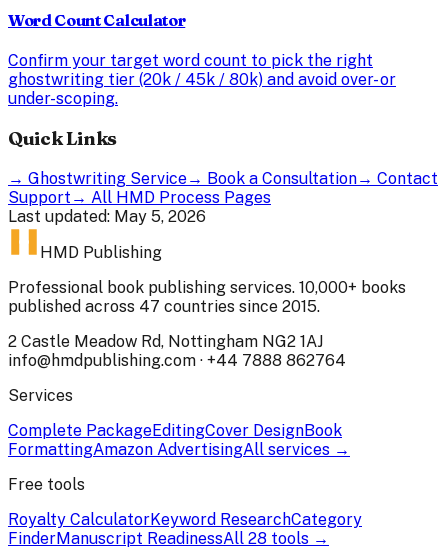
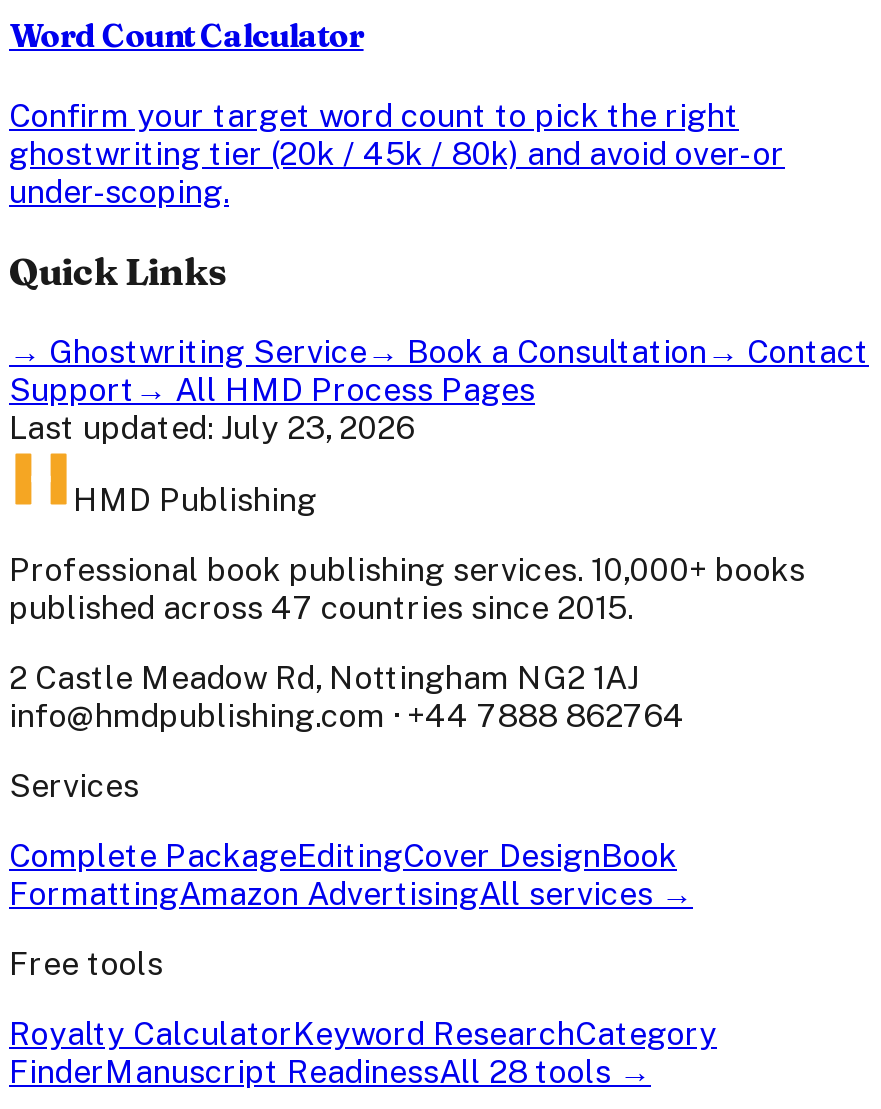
- Last updated: May 5, 2026
+ Last updated: July 23, 2026
